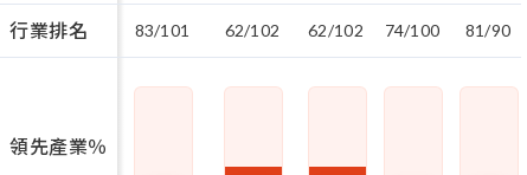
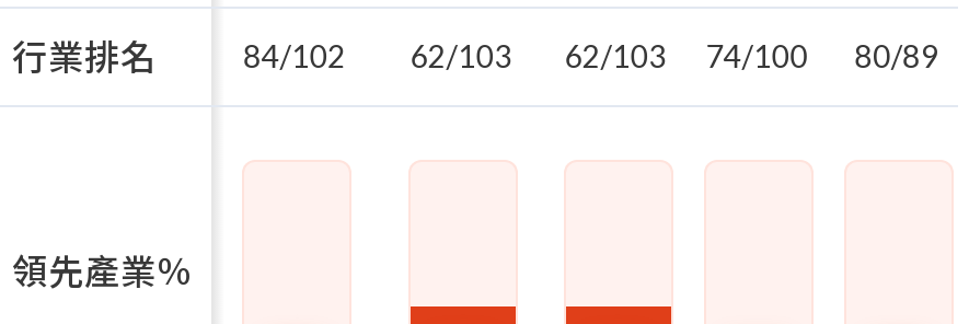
- 83/101
+ 84/102

- 62/102
+ 62/103

- 62/102
+ 62/103

- 81/90
+ 80/89
